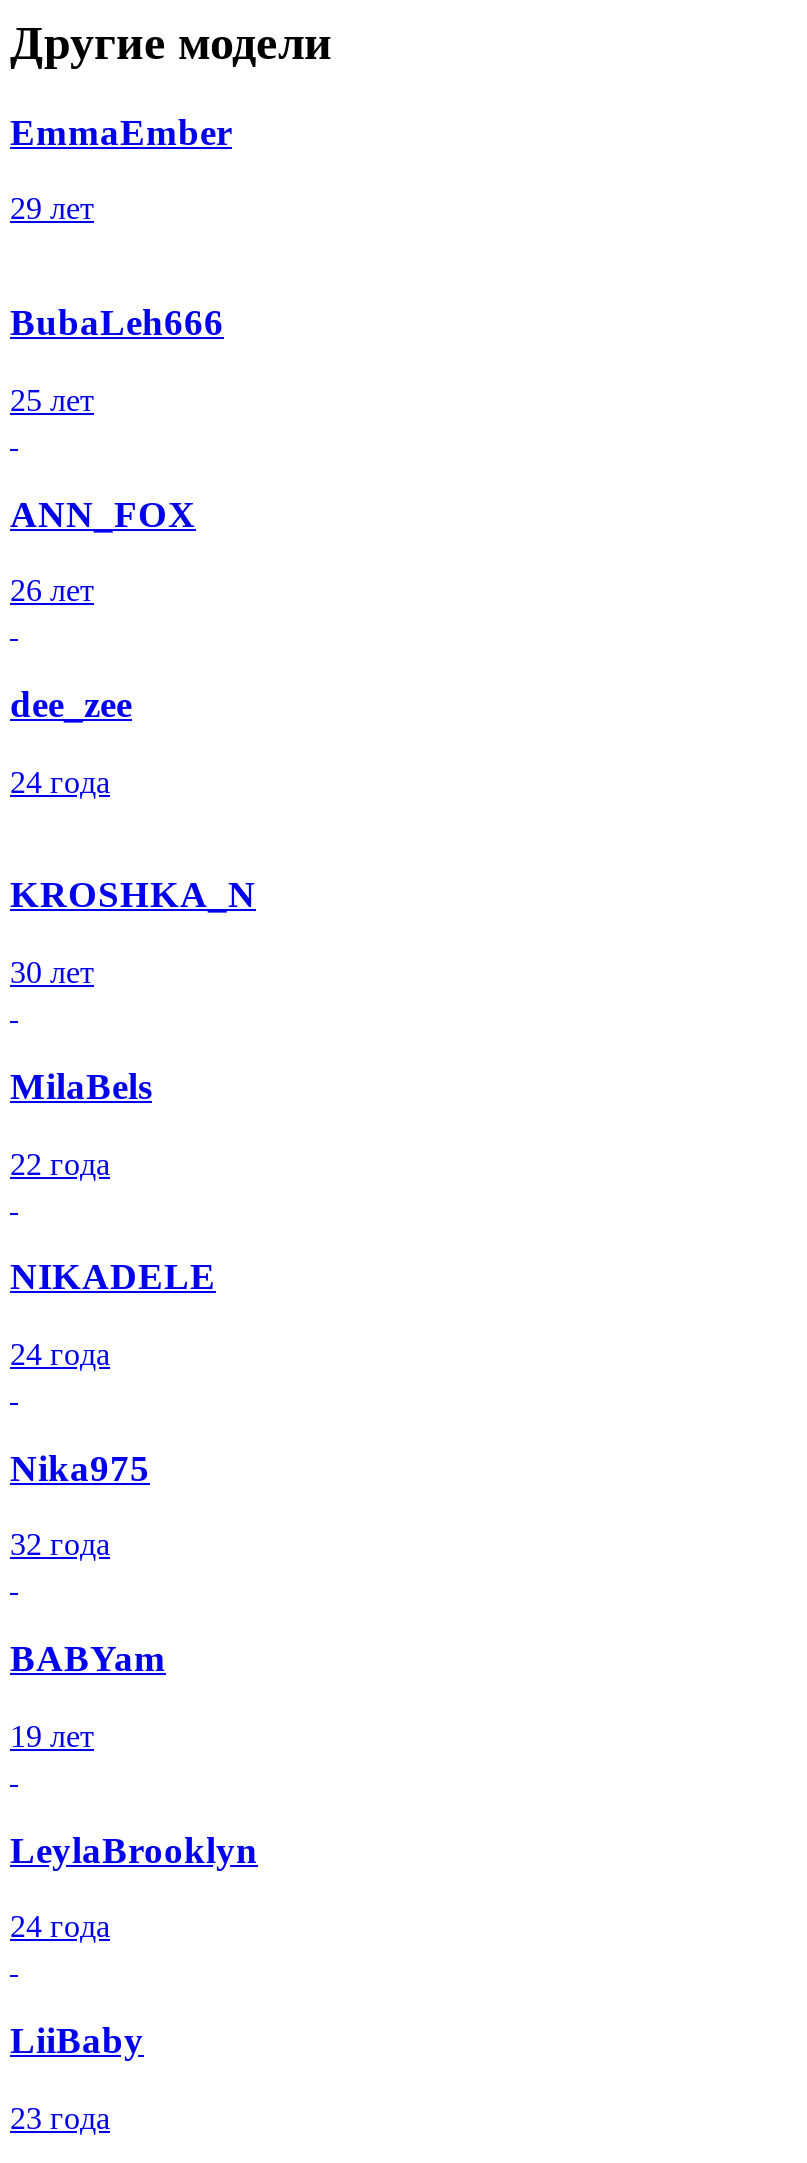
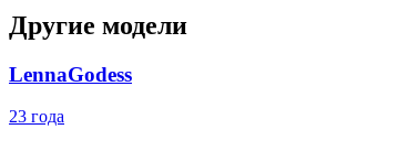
- EmmaEmber
- 29 лет
- BubaLeh666
- 25 лет
- ANN_FOX
- 26 лет
- dee_zee
- 24 года
- KROSHKA_N
- 30 лет
- MilaBels
- 22 года
- NIKADELE
- 24 года
- Nika975
- 32 года
- BABYam
- 19 лет
- LeylaBrooklyn
- 24 года
- LiiBaby
+ LennaGodess
